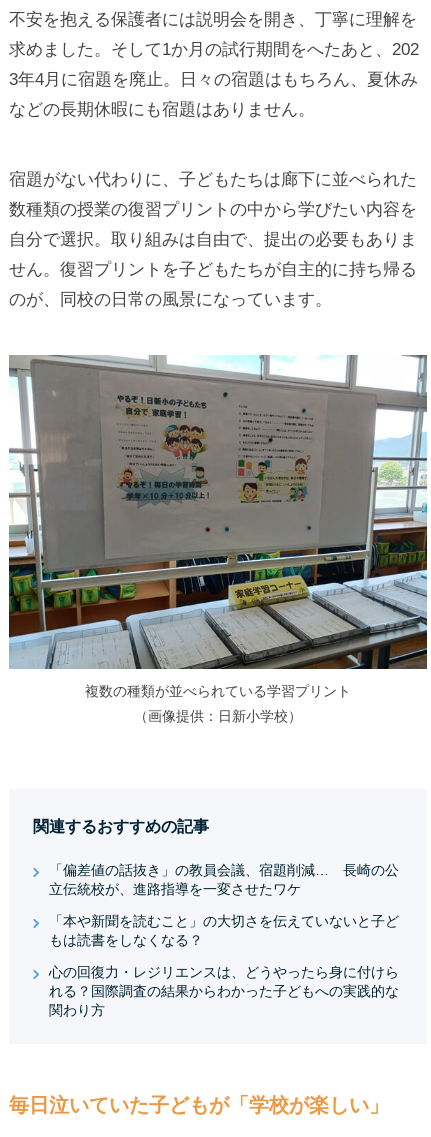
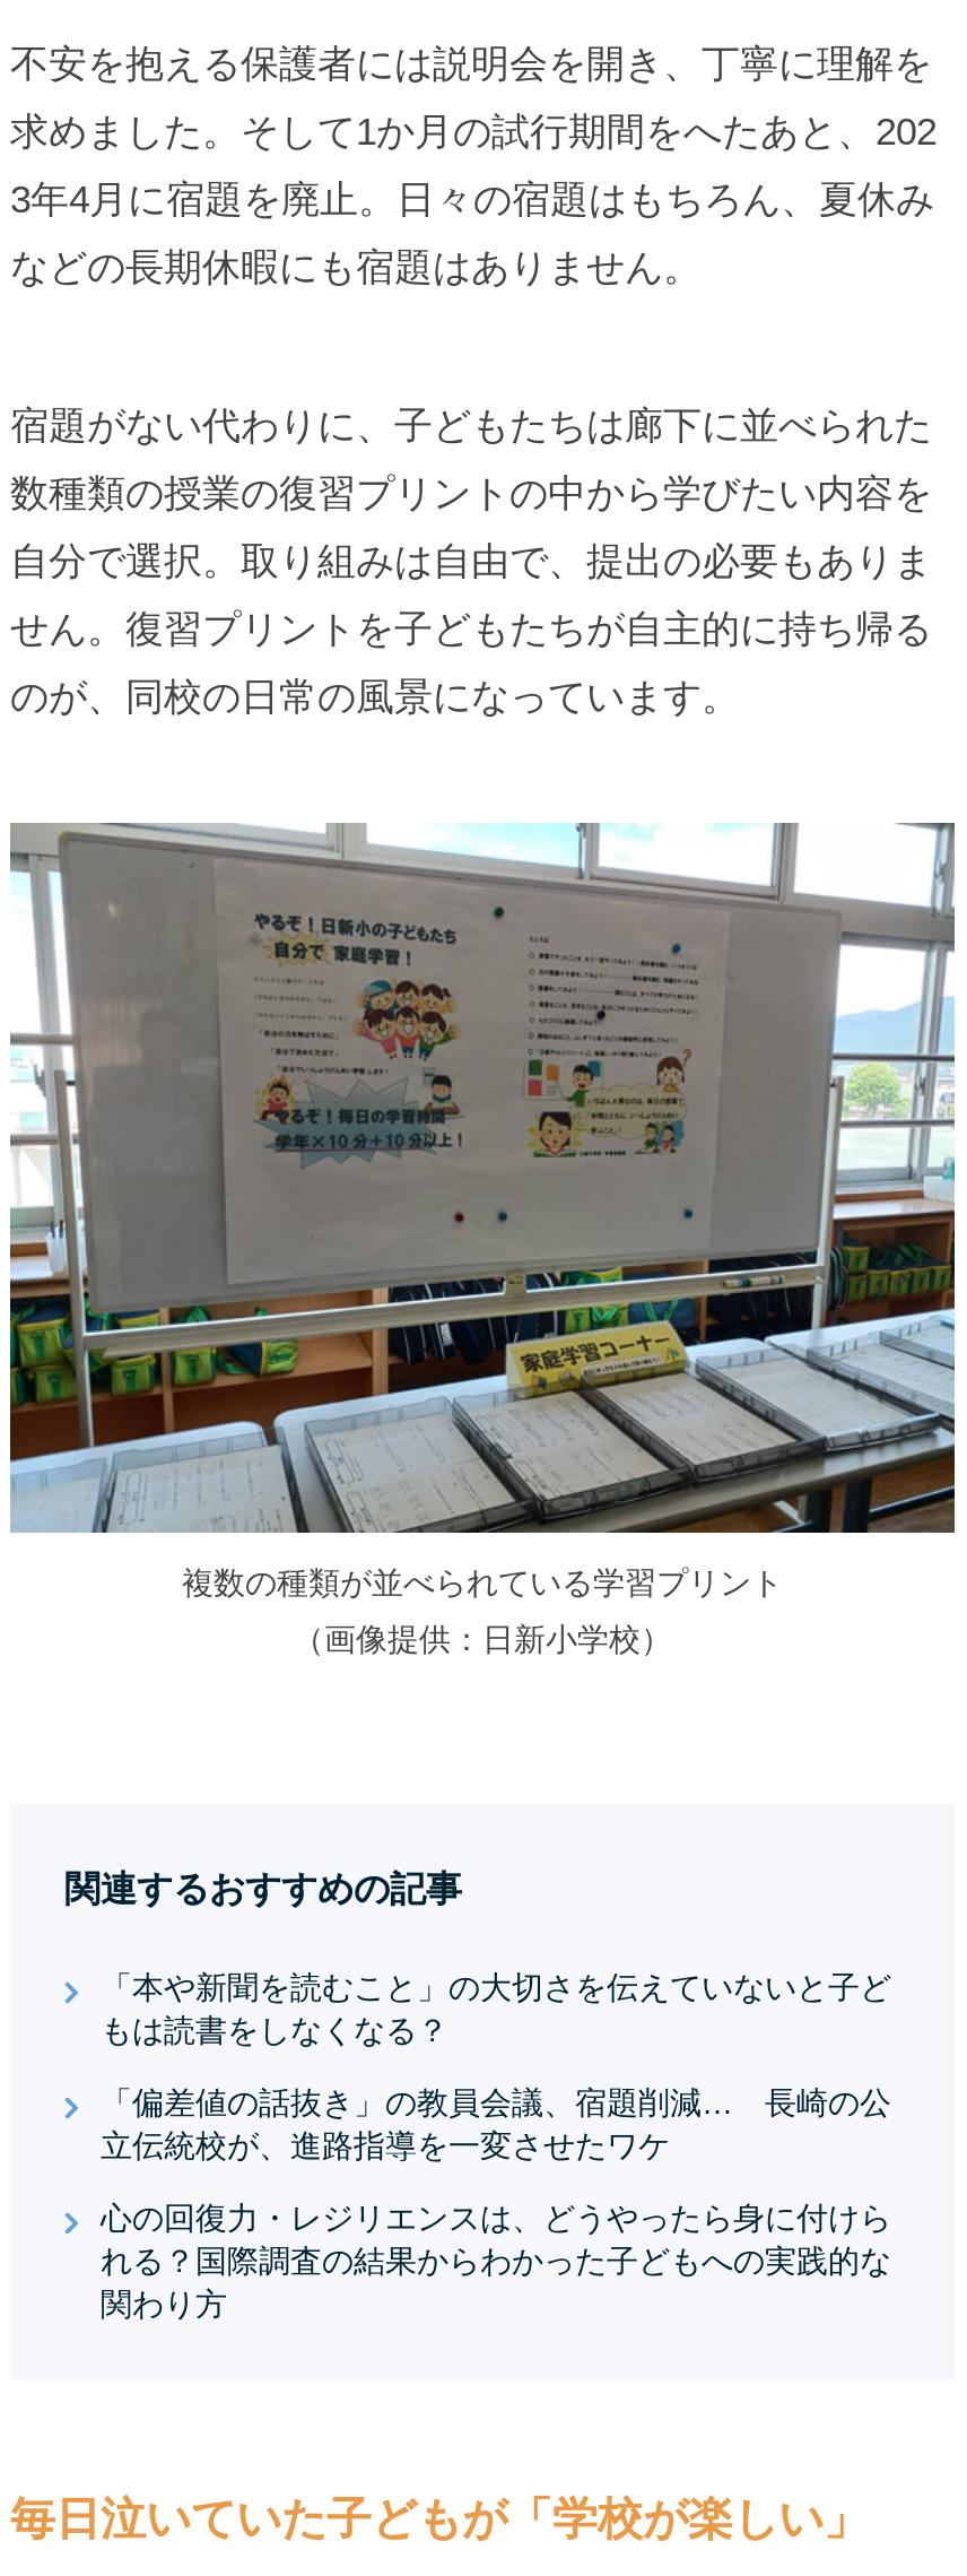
moved down: 「偏差値の話抜き」の教員会議、宿題削減… 長崎の公 | 立伝統校が、進路指導を一変させたワケ

moved up: 「本や新聞を読むこと」の大切さを伝えていないと子ど | もは読書をしなくなる？
